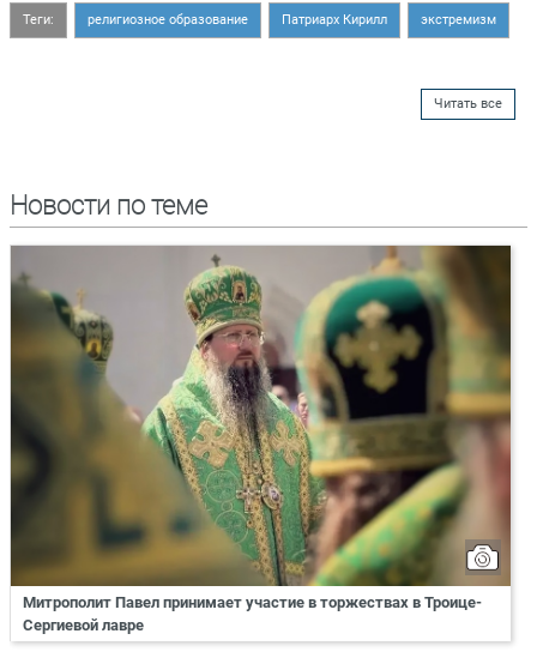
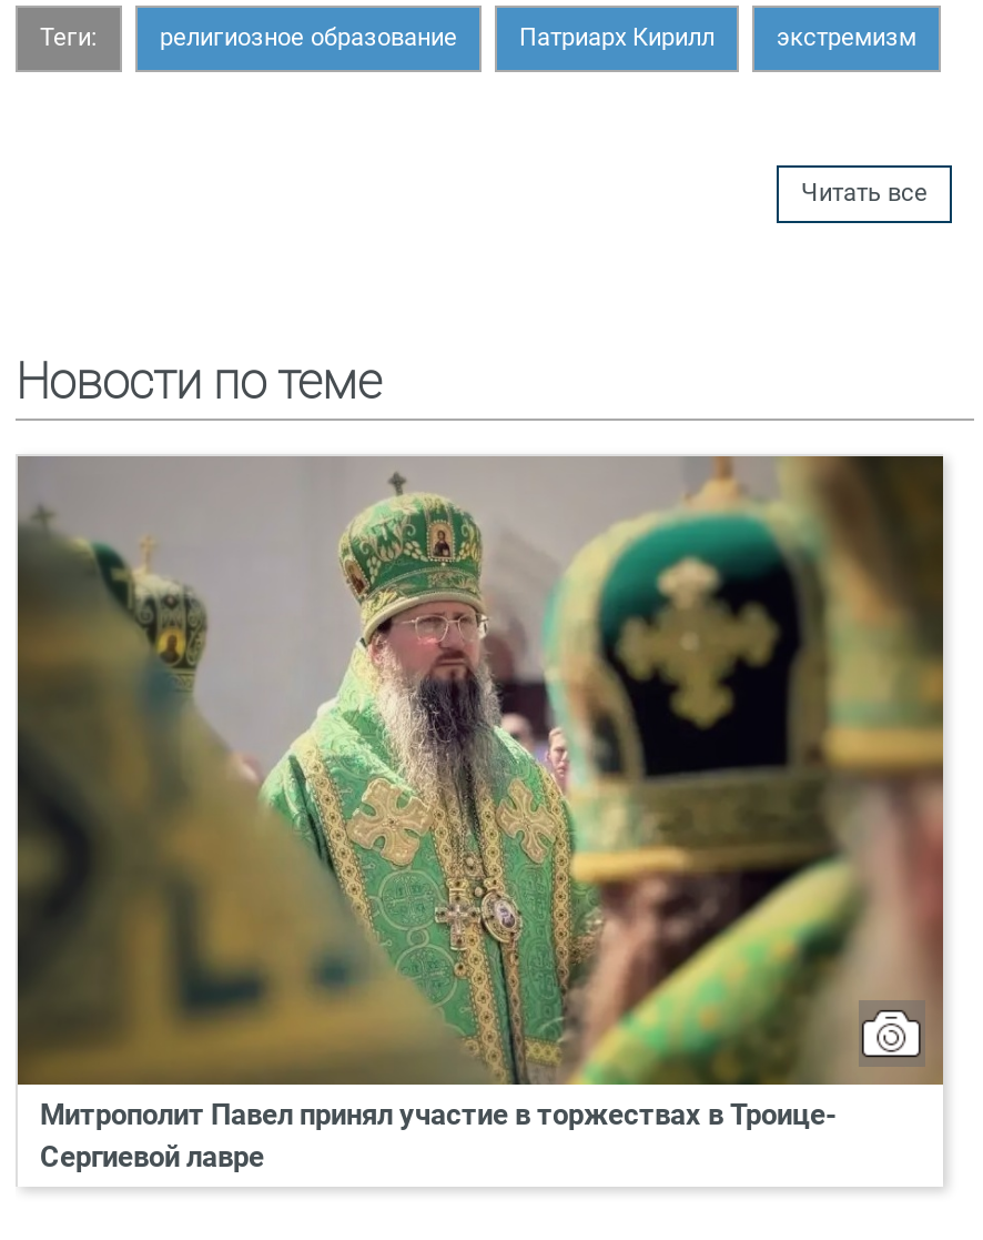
- Митрополит Павел принимает участие в торжествах в Троице-
+ Митрополит Павел принял участие в торжествах в Троице-
